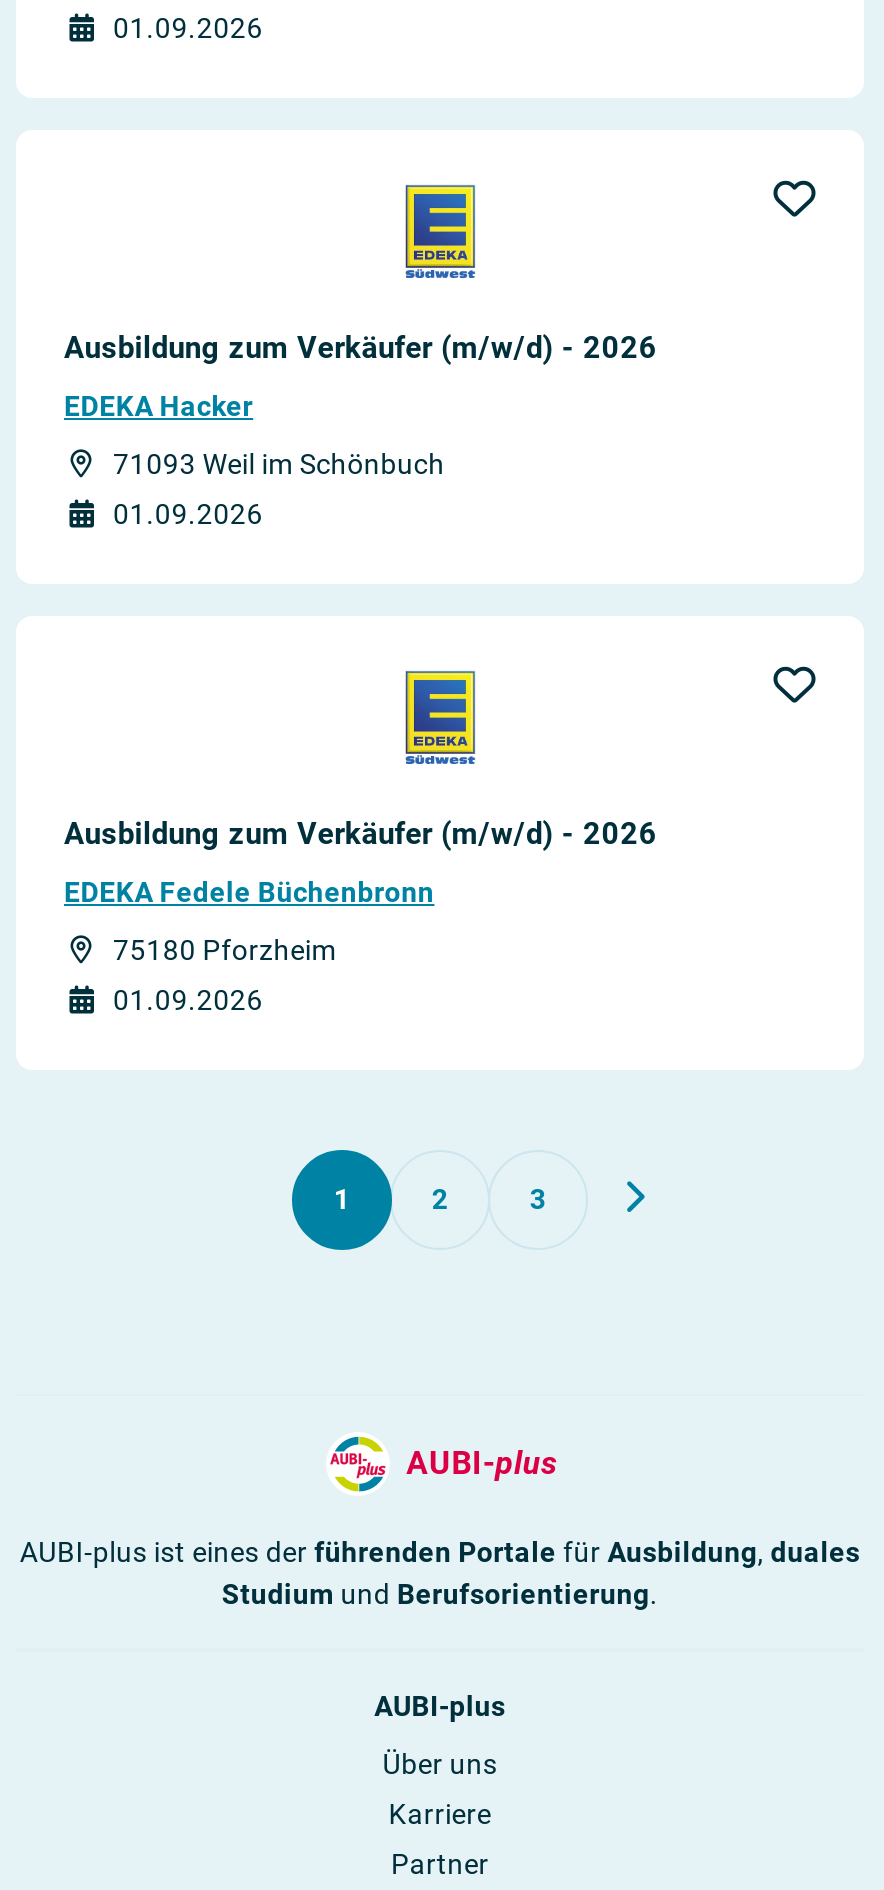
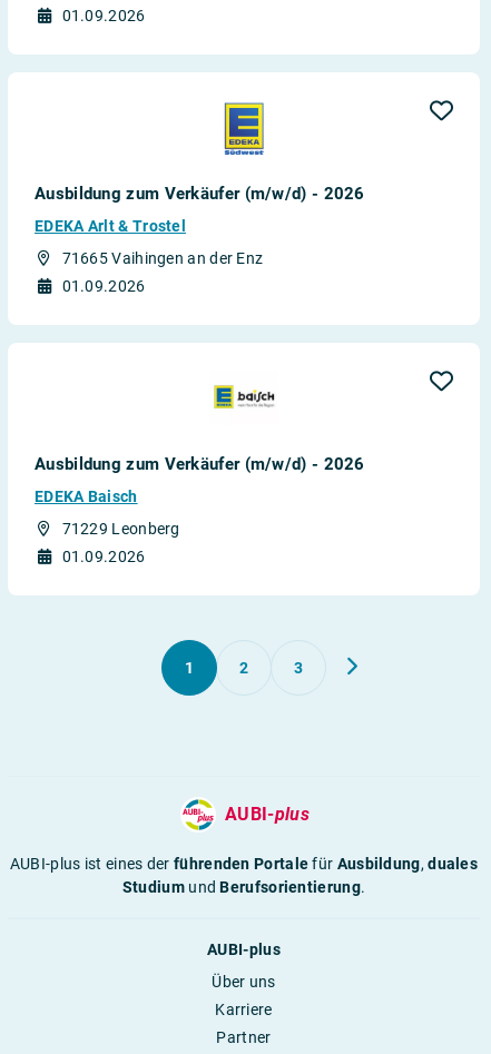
- EDEKA Hacker
+ EDEKA Arlt & Trostel

- 71093 Weil im Schönbuch
+ 71665 Vaihingen an der Enz

- [image]
+ [image]

- EDEKA Fedele Büchenbronn
+ EDEKA Baisch

- 75180 Pforzheim
+ 71229 Leonberg
